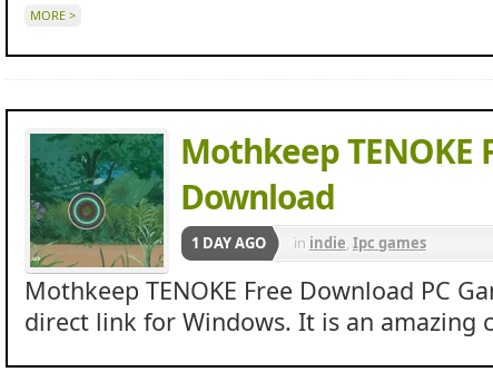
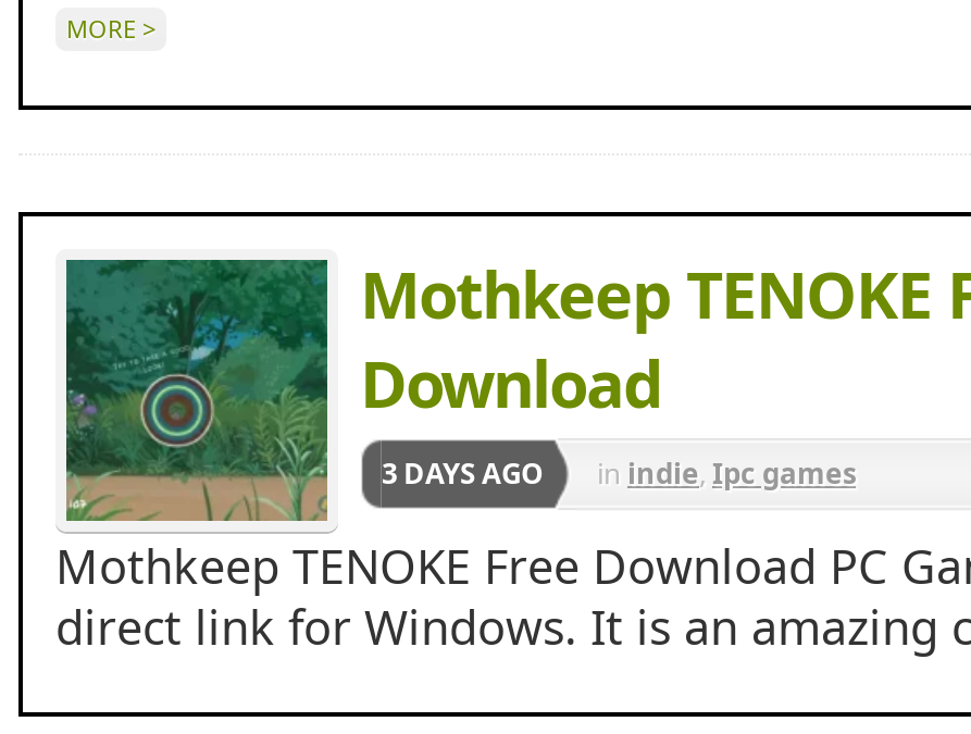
- 1 DAY AGO in indie, Ipc games
+ 3 DAYS AGO in indie, Ipc games
